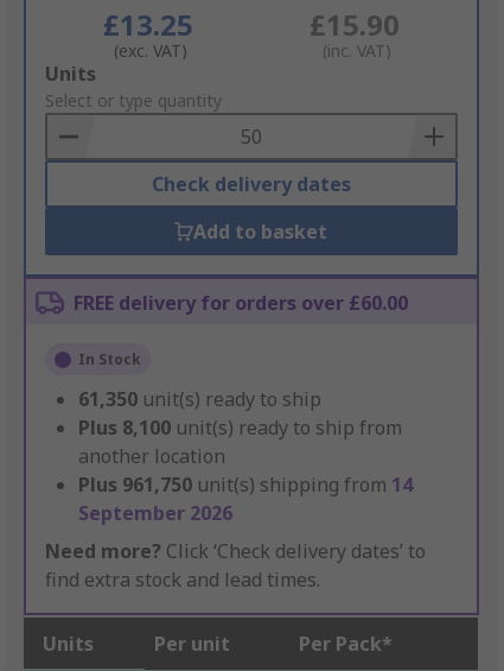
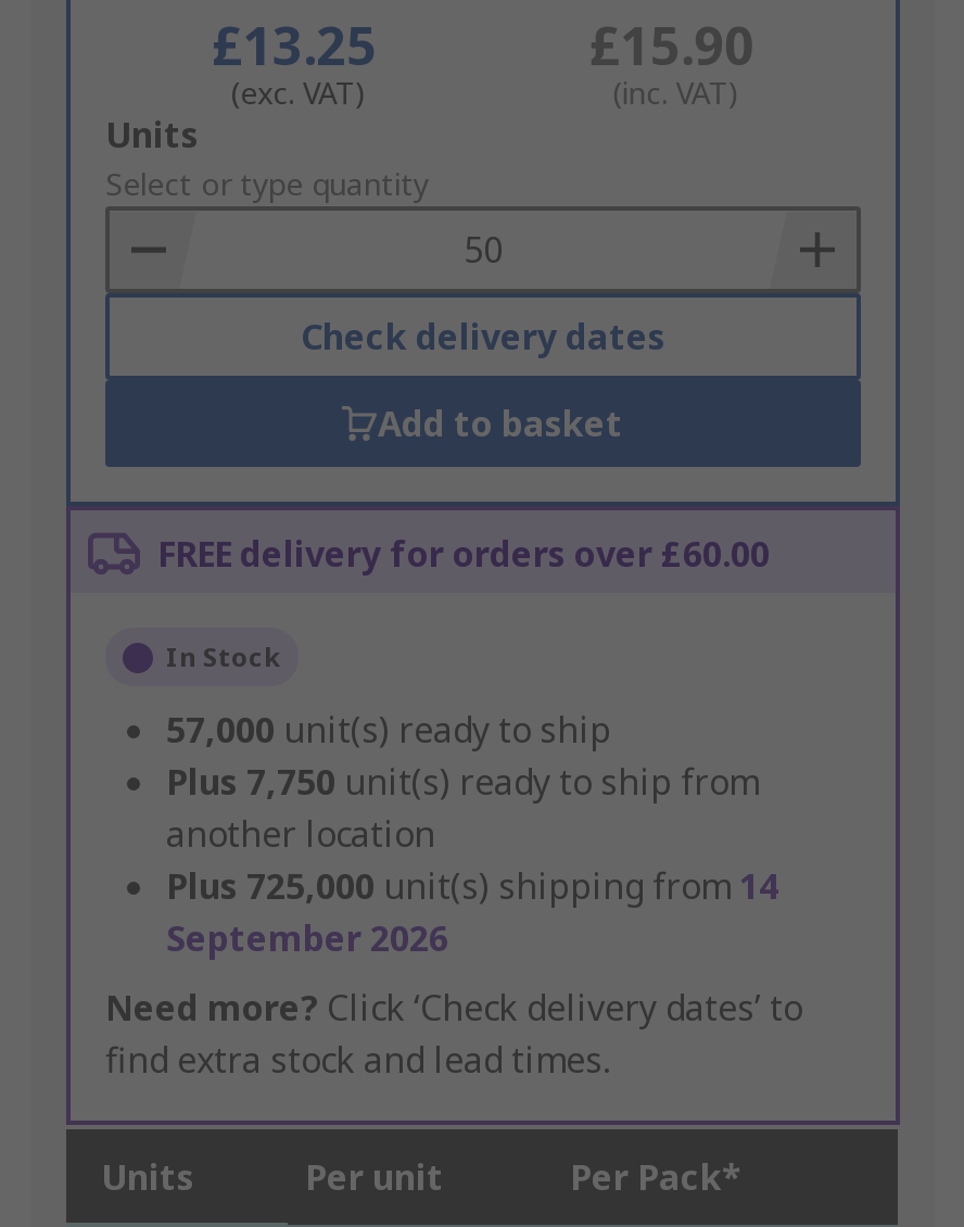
- 61,350 unit(s) ready to ship
+ 57,000 unit(s) ready to ship

- Plus 8,100 unit(s) ready to ship from
+ Plus 7,750 unit(s) ready to ship from

- Plus 961,750 unit(s) shipping from 14
+ Plus 725,000 unit(s) shipping from 14
